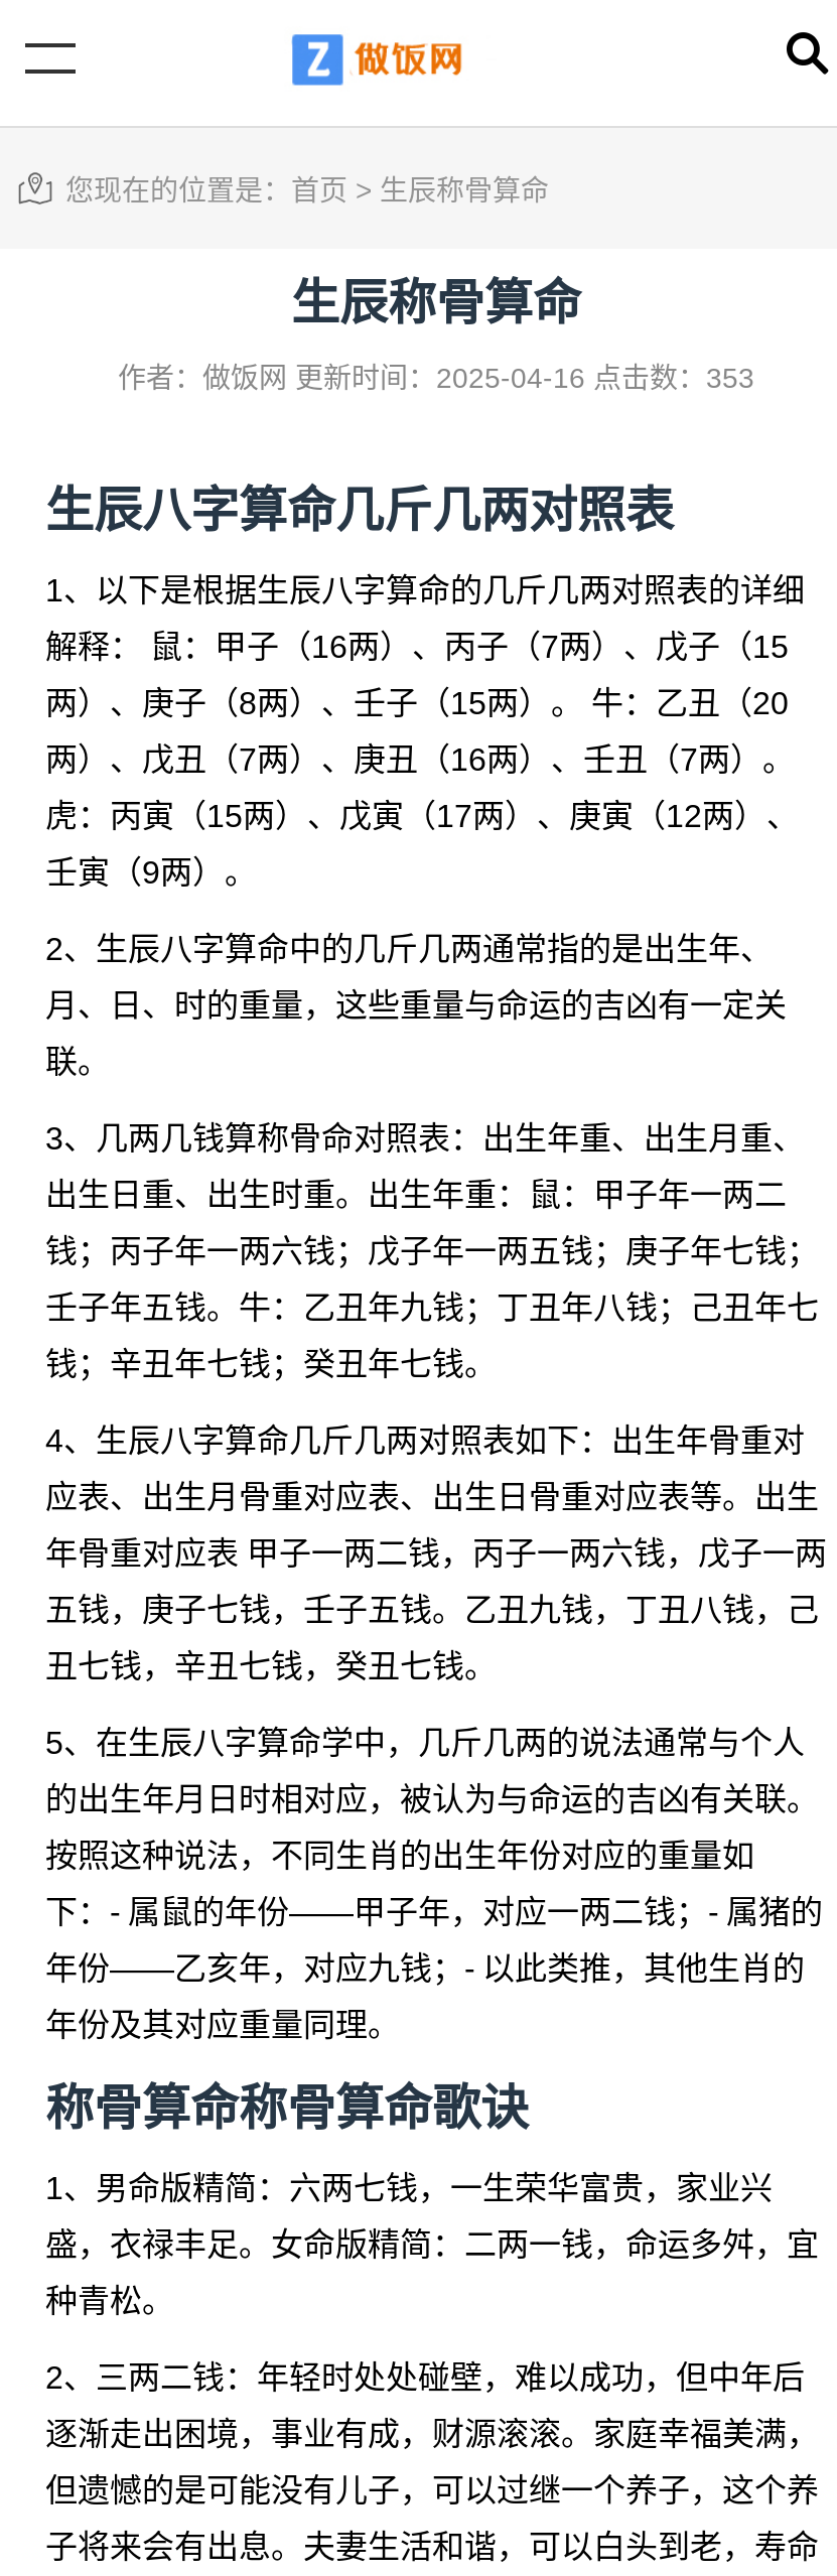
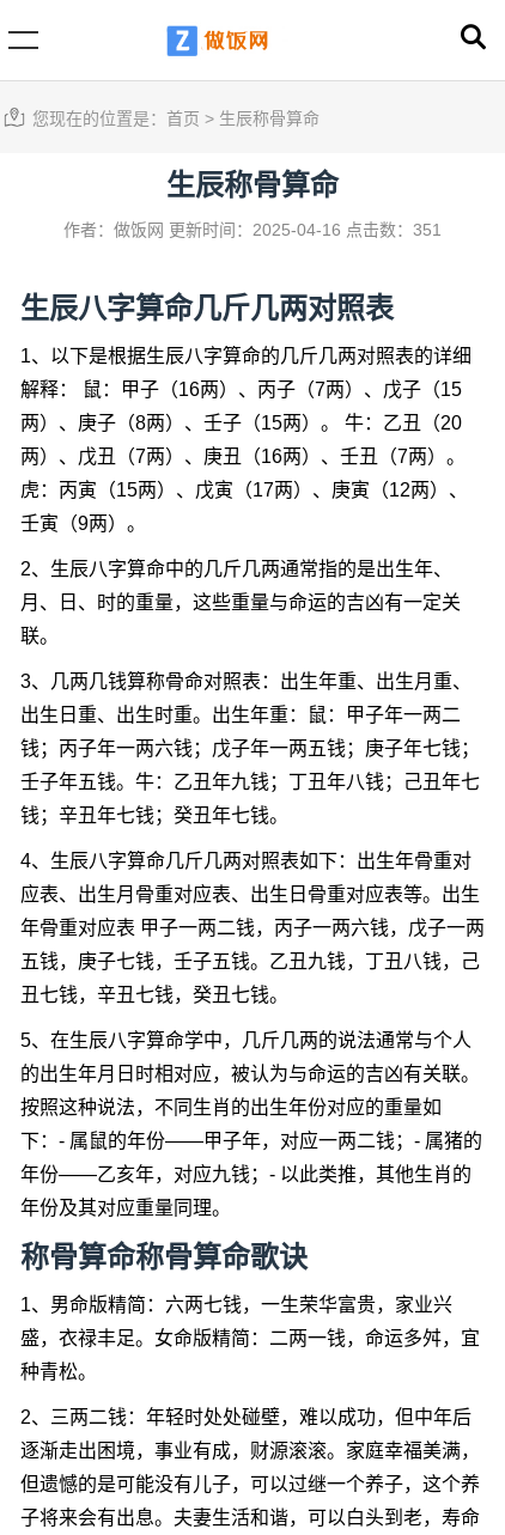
- 作者：做饭网更新时间：2025-04-16 点击数：353
+ 作者：做饭网更新时间：2025-04-16 点击数：351
